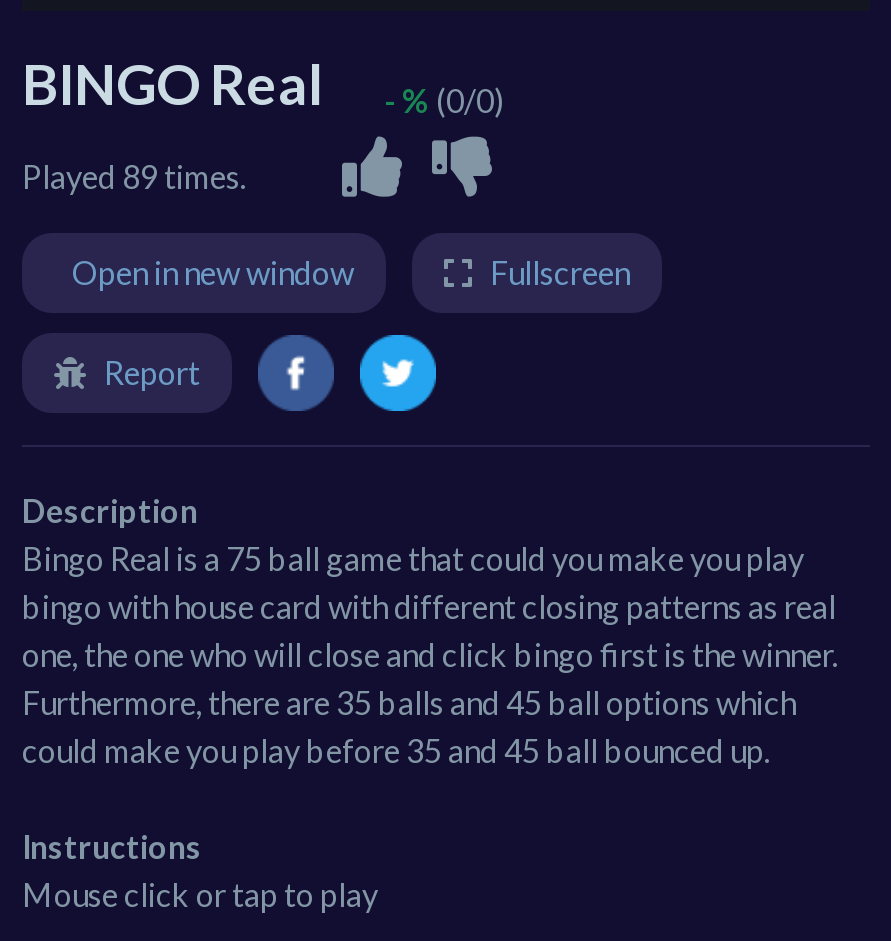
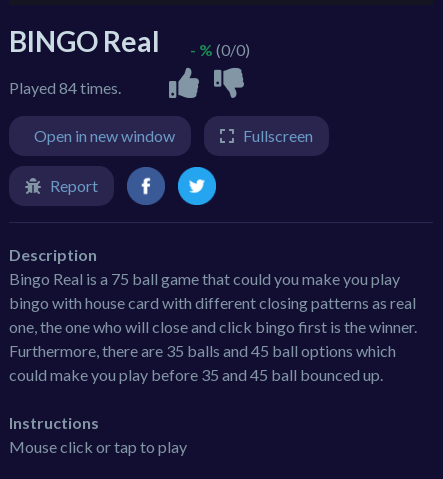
- Played 89 times.
+ Played 84 times.
